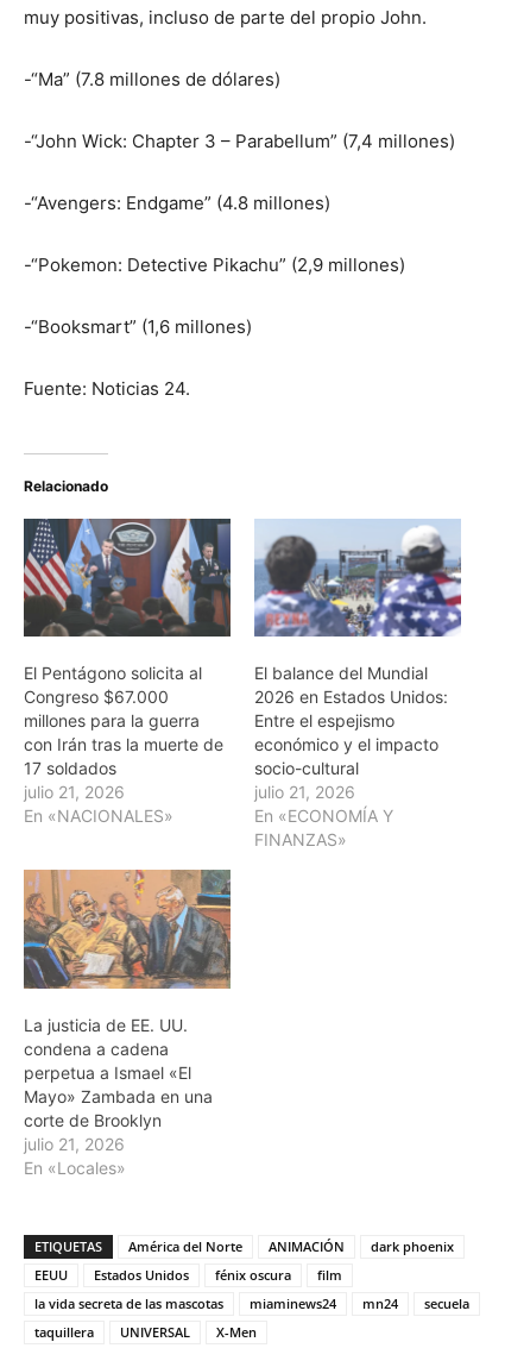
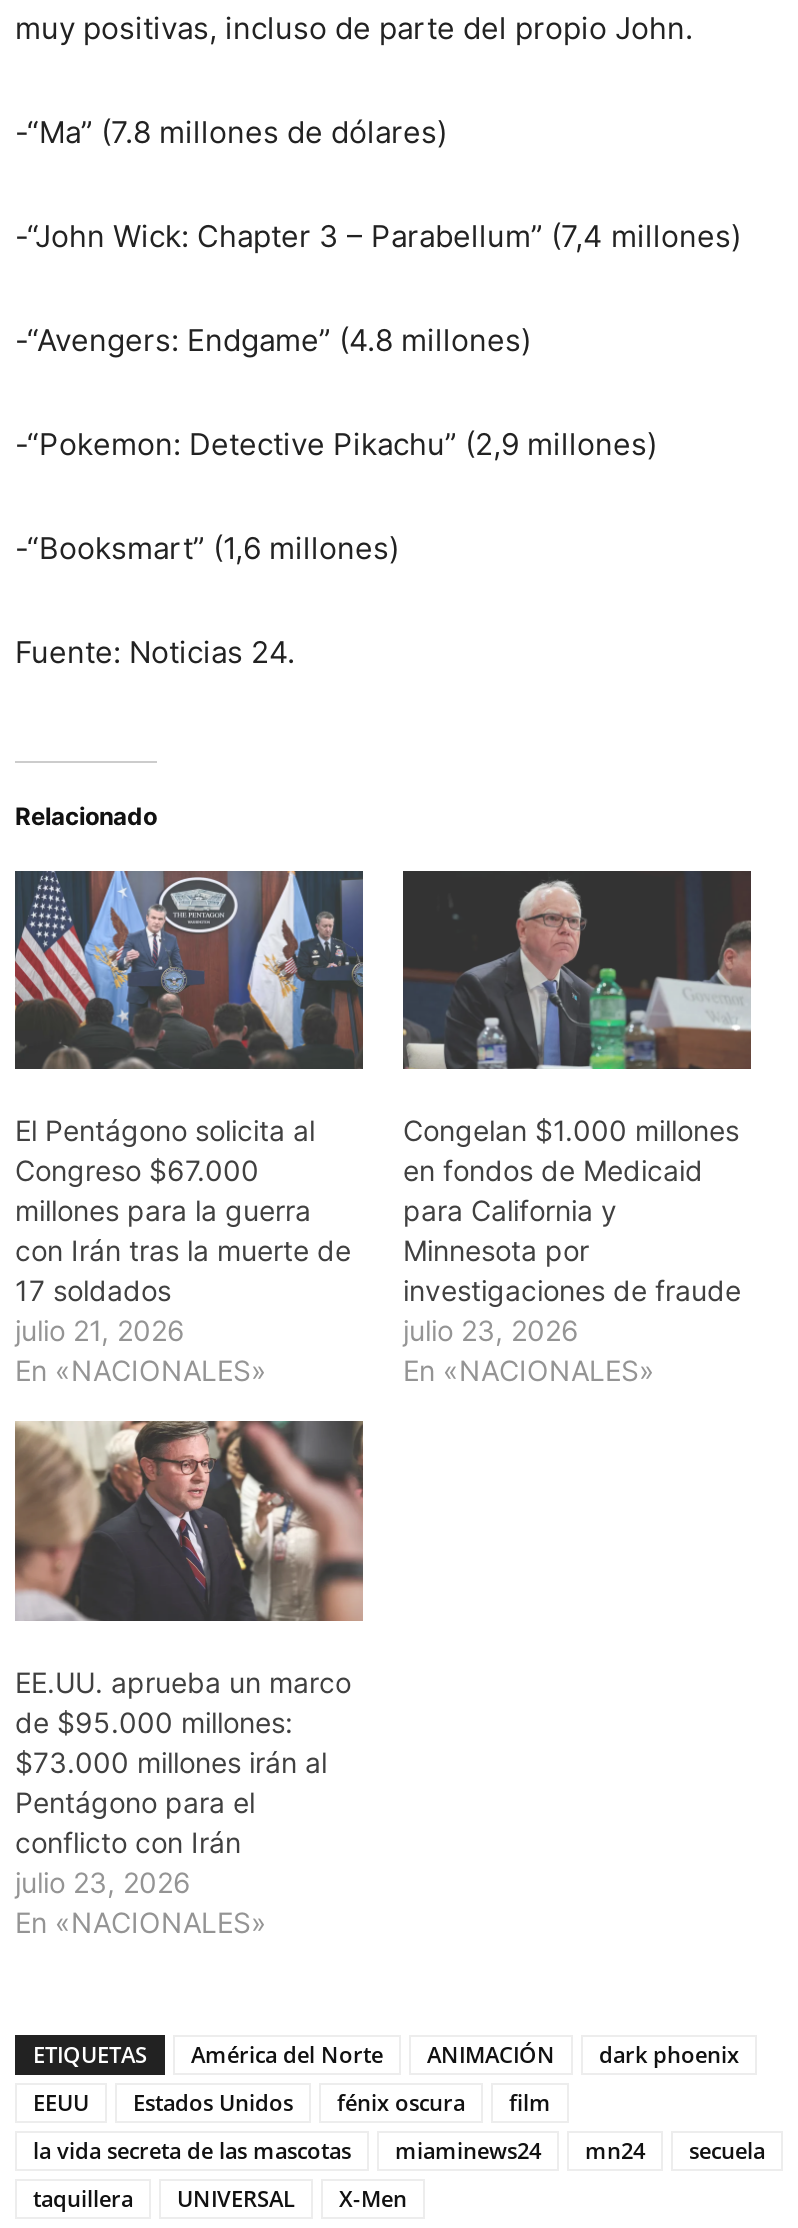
- [image]
- El balance del Mundial
- 2026 en Estados Unidos:
- Entre el espejismo
- económico y el impacto
- socio-cultural
- julio 21, 2026
- En «ECONOMÍA Y
- FINANZAS»
+ [image]
+ Congelan $1.000 millones
+ en fondos de Medicaid
+ para California y
+ Minnesota por
+ investigaciones de fraude
+ julio 23, 2026
+ En «NACIONALES»

- [image]
- La justicia de EE. UU.
- condena a cadena
- perpetua a Ismael «El
- Mayo» Zambada en una
- corte de Brooklyn
- julio 21, 2026
- En «Locales»
+ [image]
+ EE.UU. aprueba un marco
+ de $95.000 millones:
+ $73.000 millones irán al
+ Pentágono para el
+ conflicto con Irán
+ julio 23, 2026
+ En «NACIONALES»
